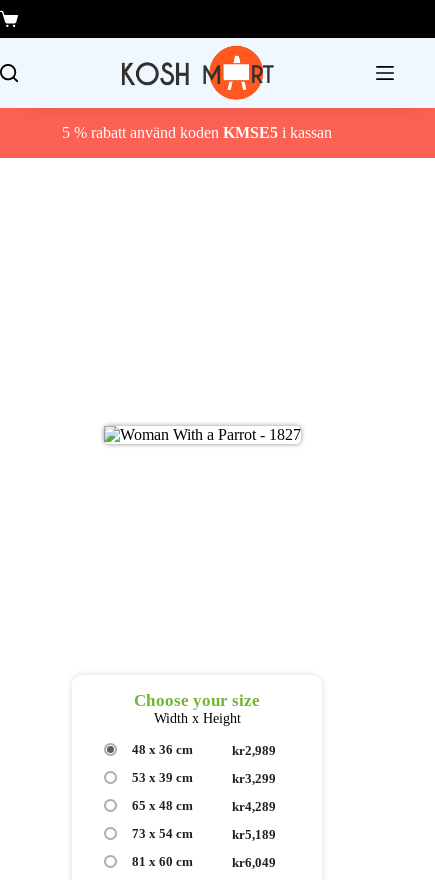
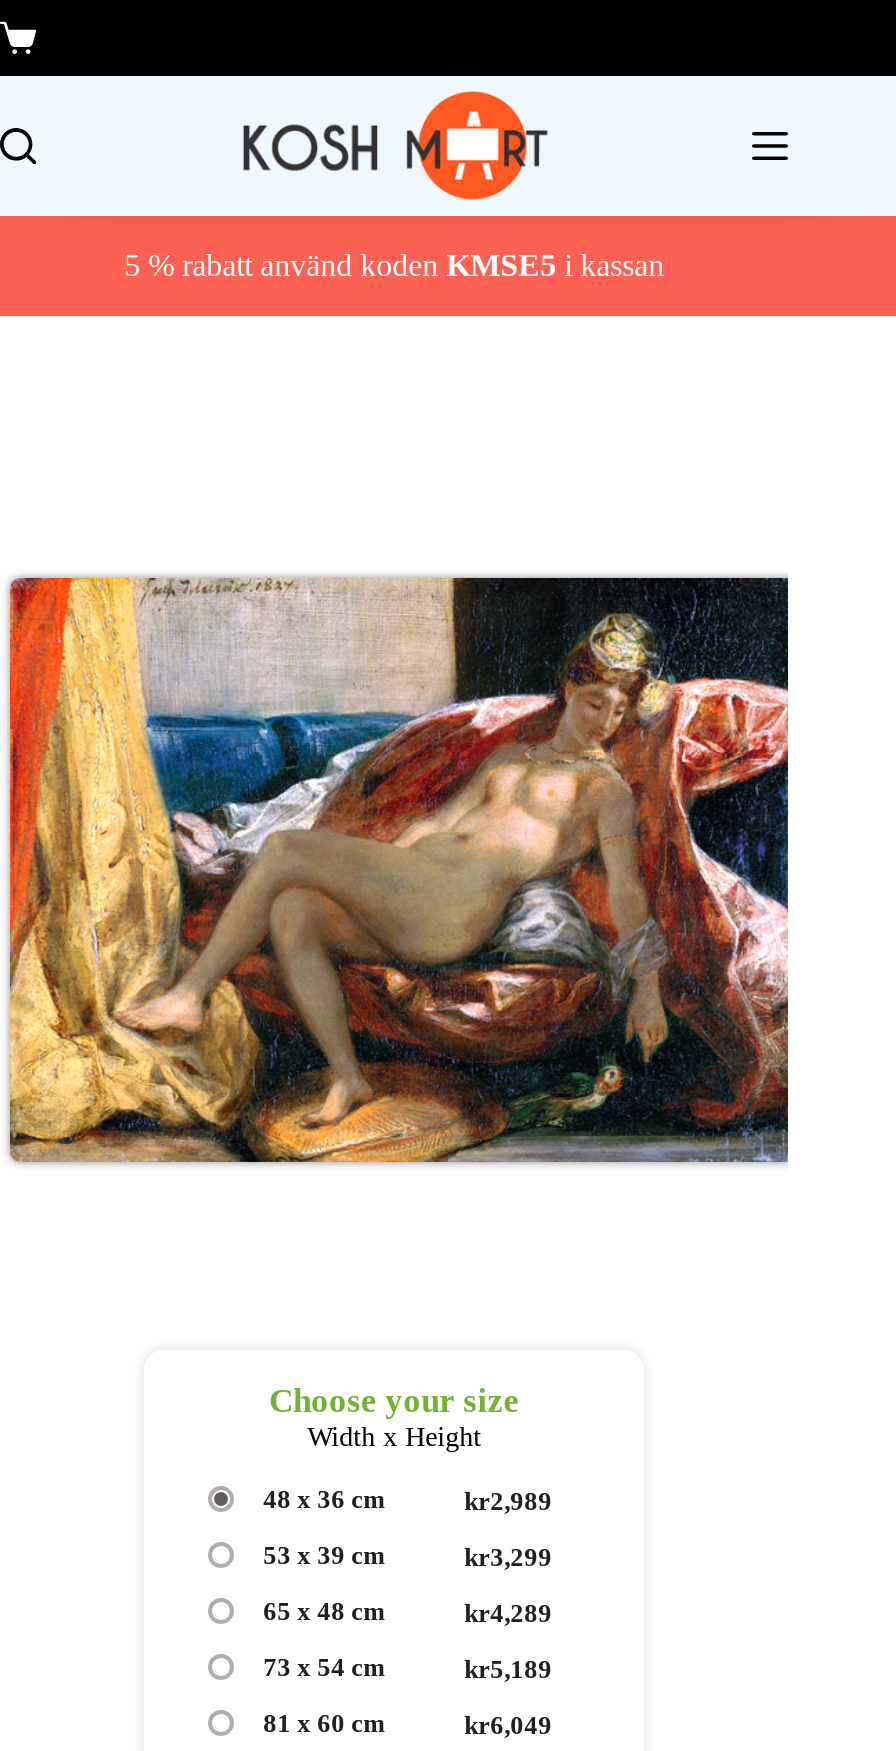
+ [image]
